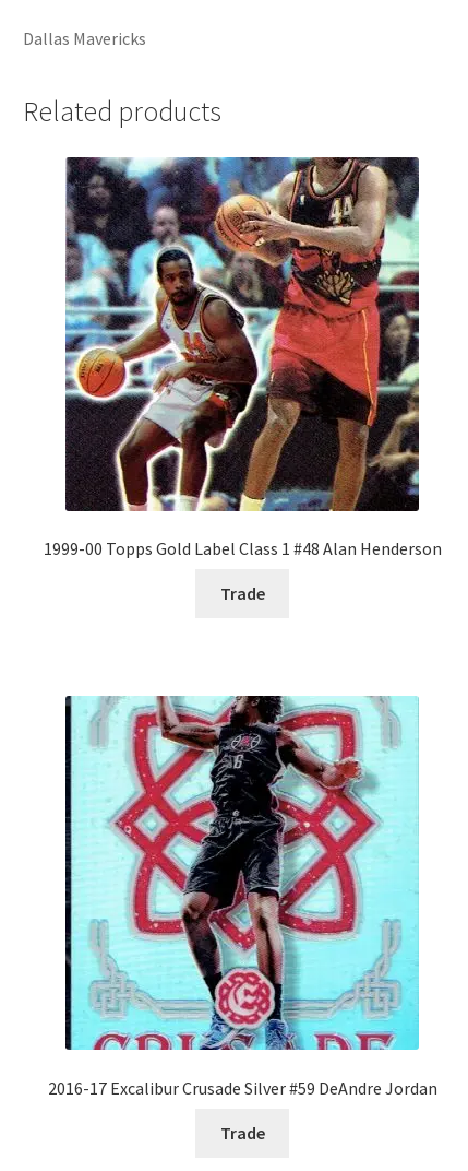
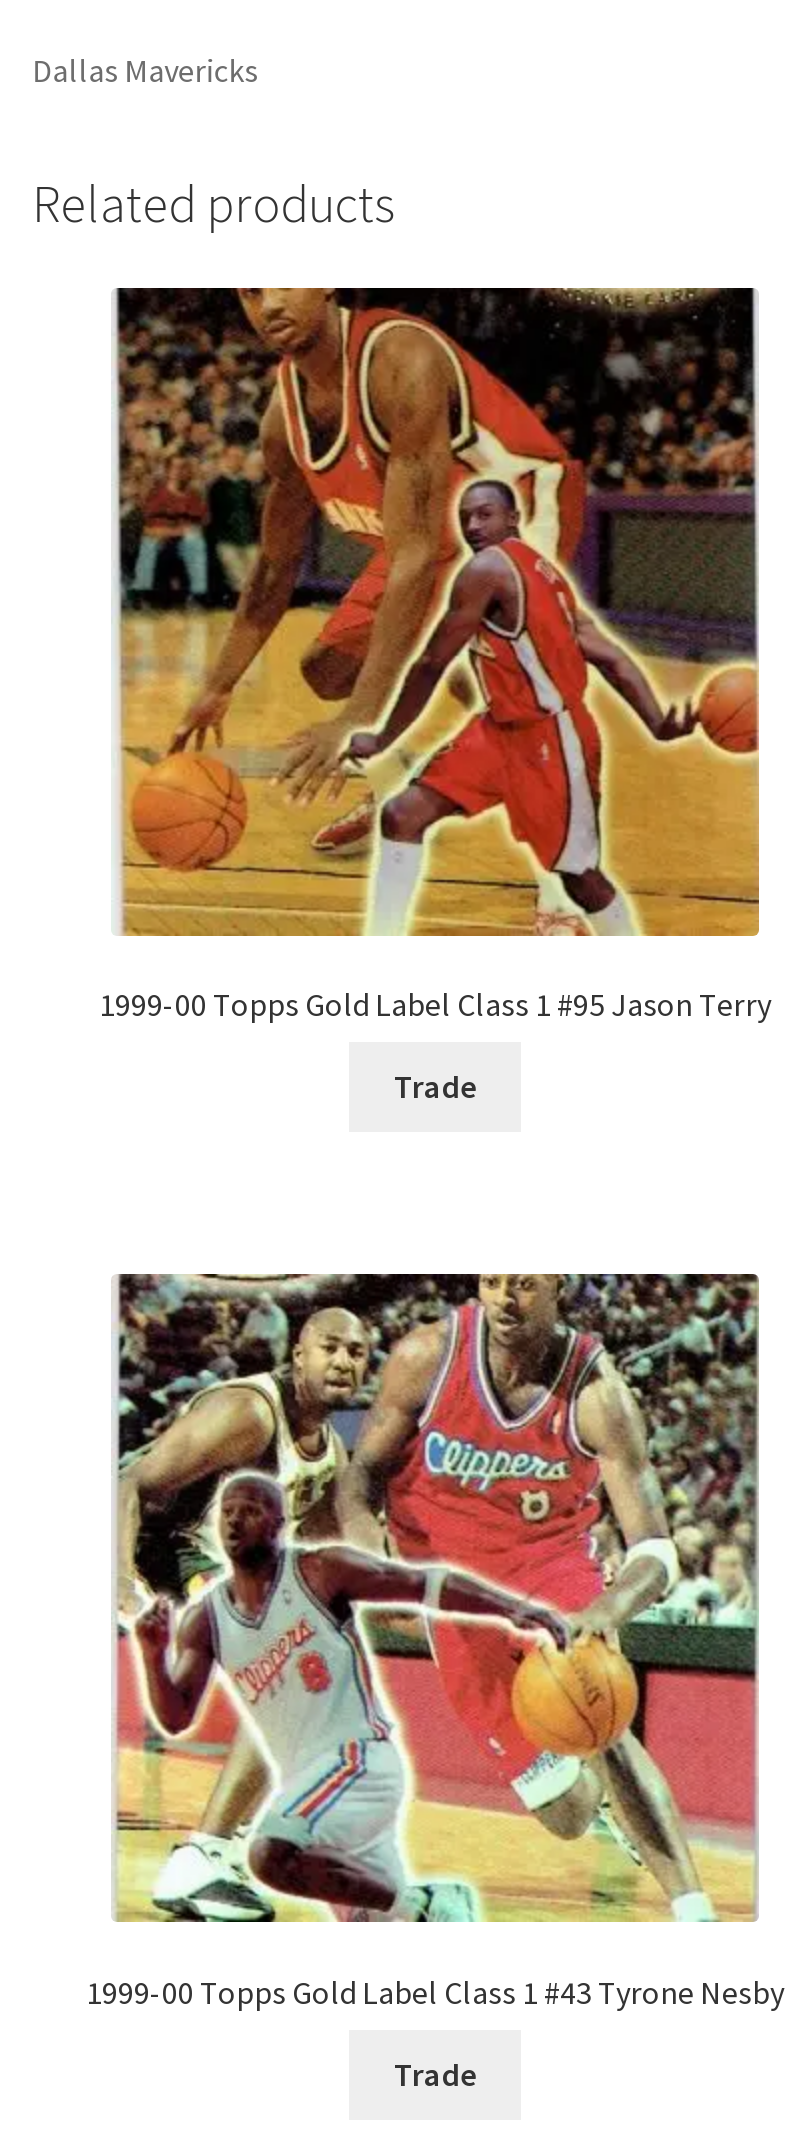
- [image]
- 1999-00 Topps Gold Label Class 1 #48 Alan Henderson
+ [image]
+ 1999-00 Topps Gold Label Class 1 #95 Jason Terry

- [image]
- 2016-17 Excalibur Crusade Silver #59 DeAndre Jordan
+ [image]
+ 1999-00 Topps Gold Label Class 1 #43 Tyrone Nesby
